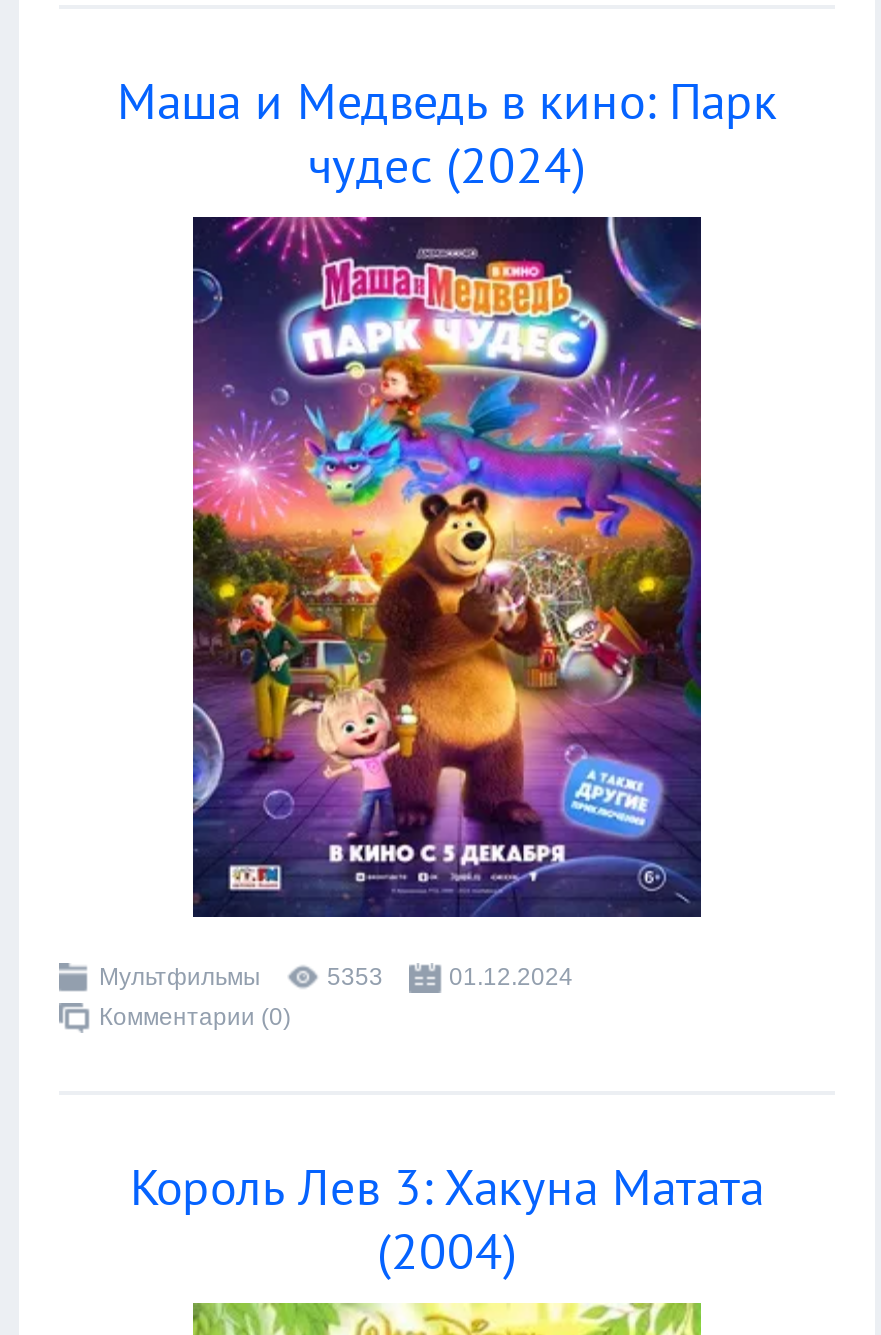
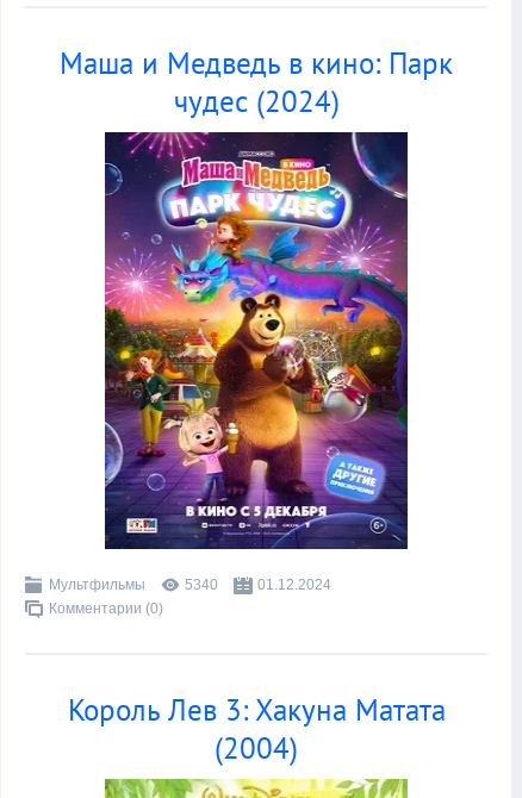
- 5353
+ 5340
